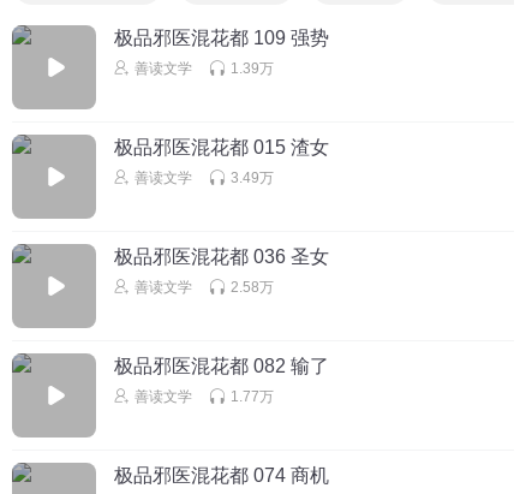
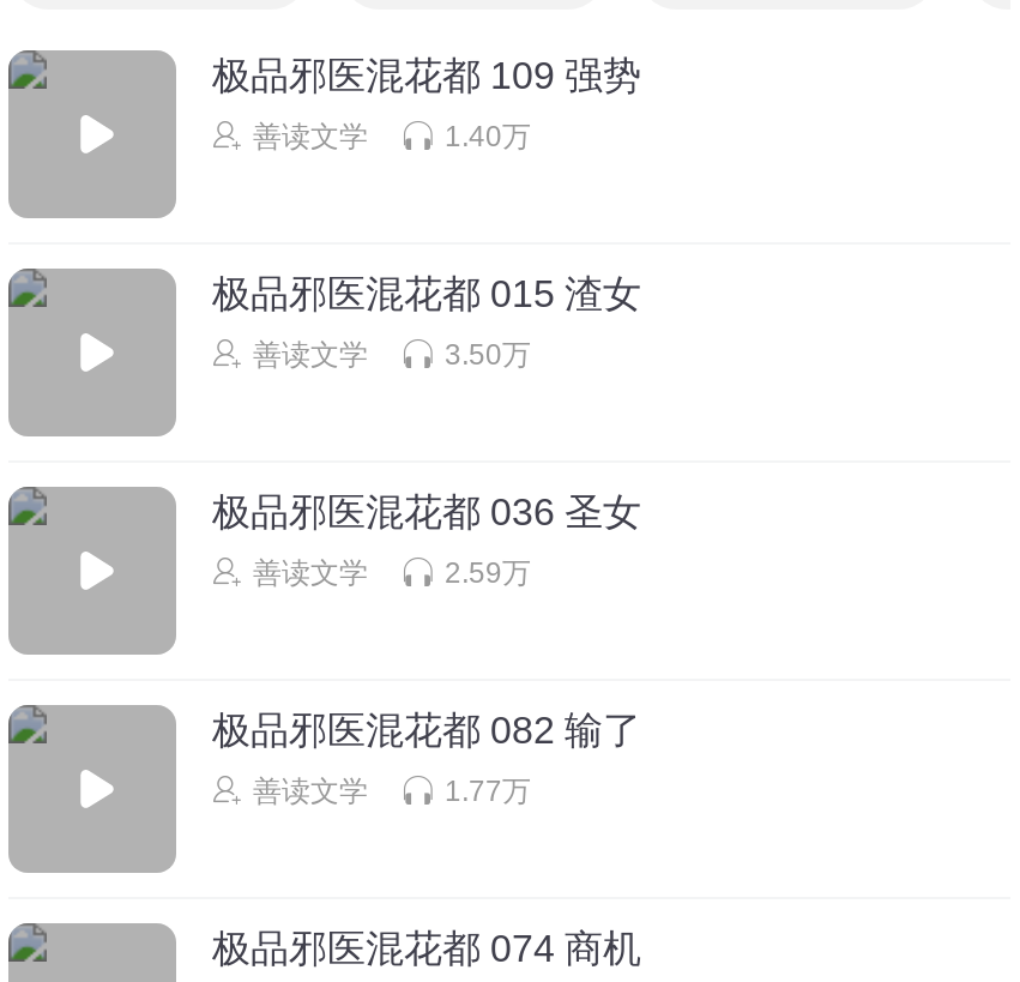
- 1.39万
+ 1.40万

- 3.49万
+ 3.50万

- 2.58万
+ 2.59万
